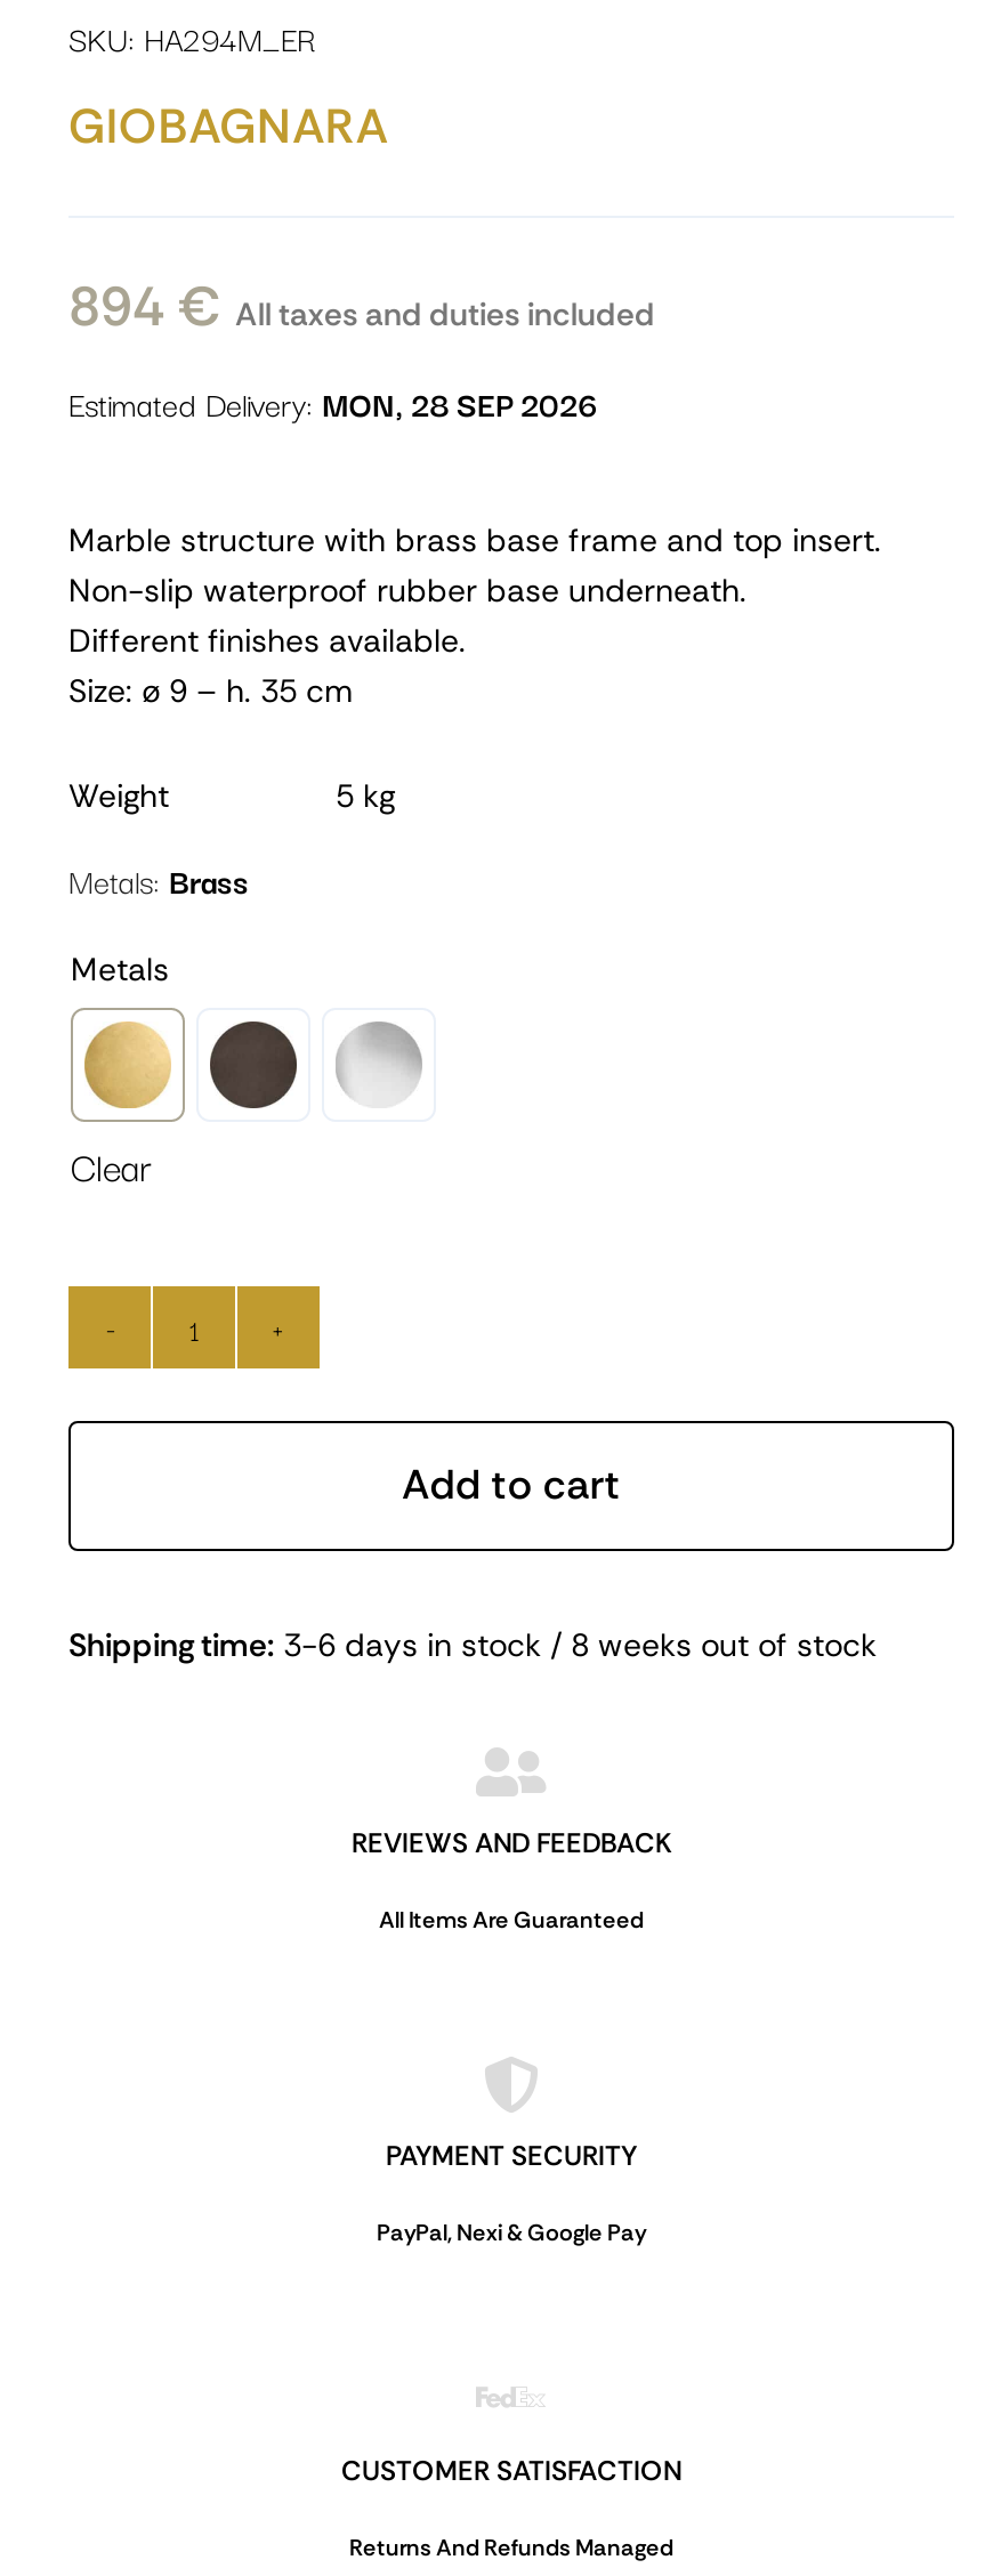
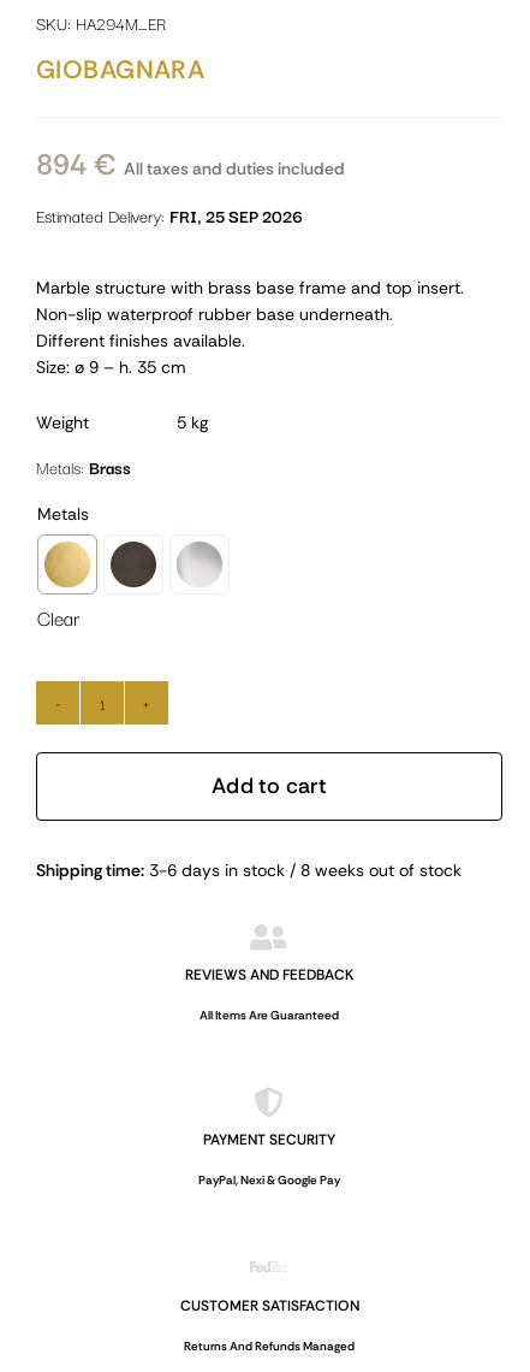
- Estimated Delivery: MON, 28 SEP 2026
+ Estimated Delivery: FRI, 25 SEP 2026
